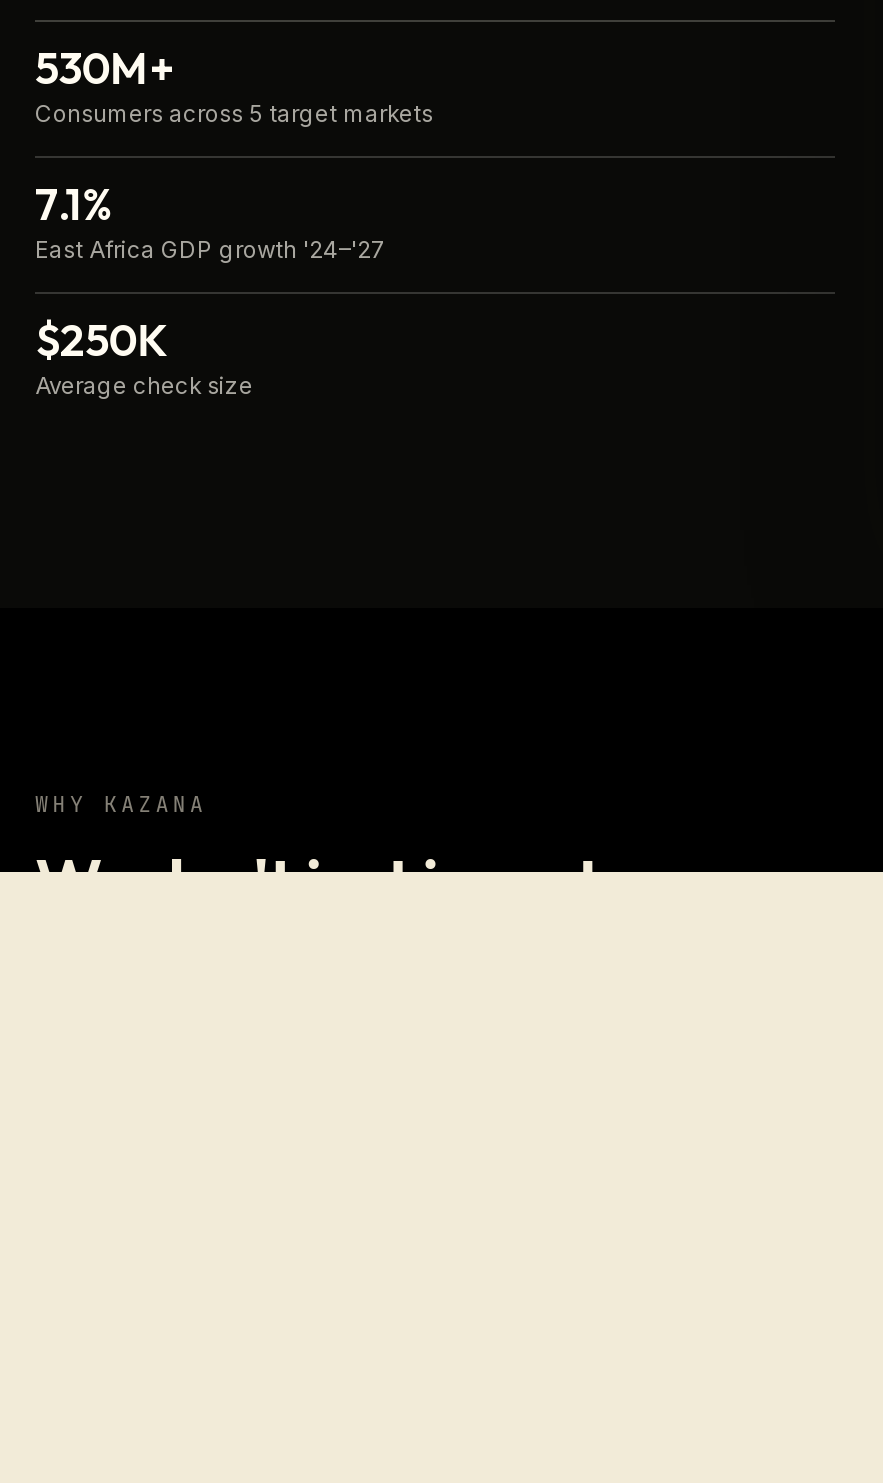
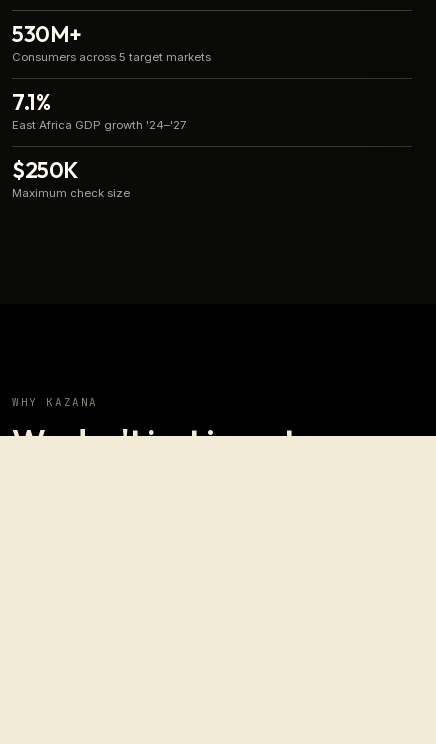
- Average check size
+ Maximum check size
